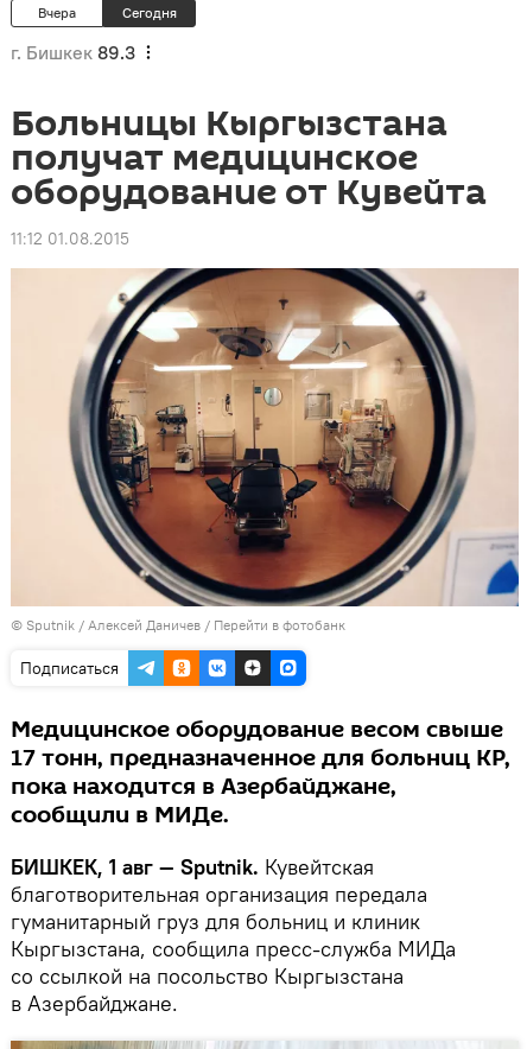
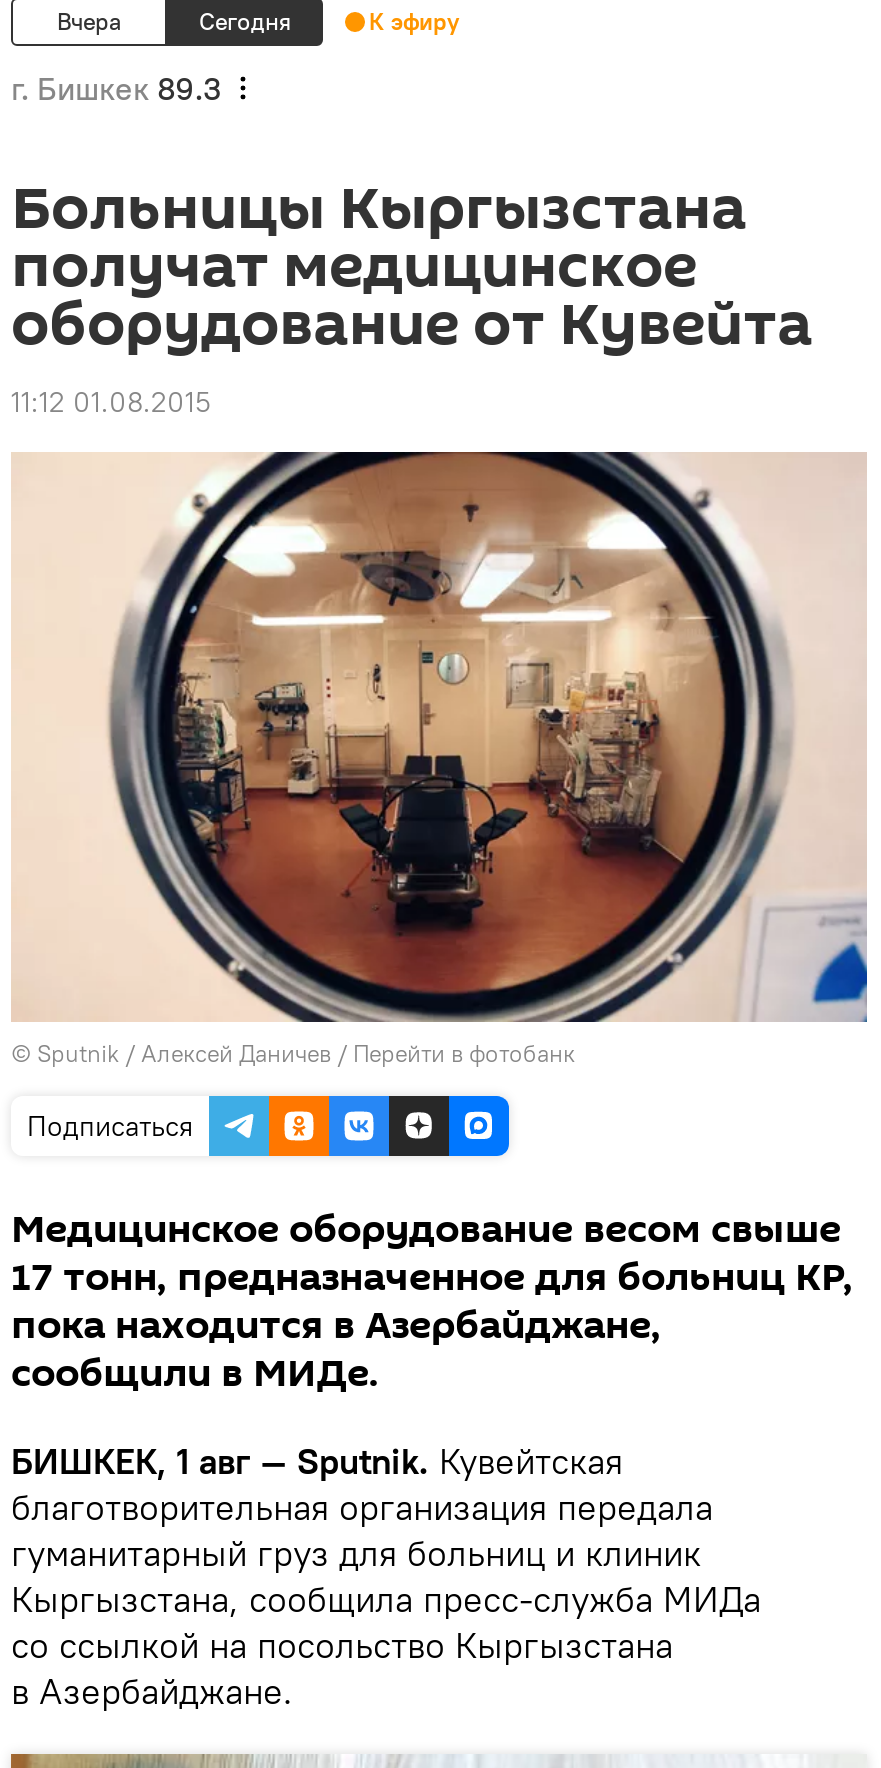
+ К эфиру
